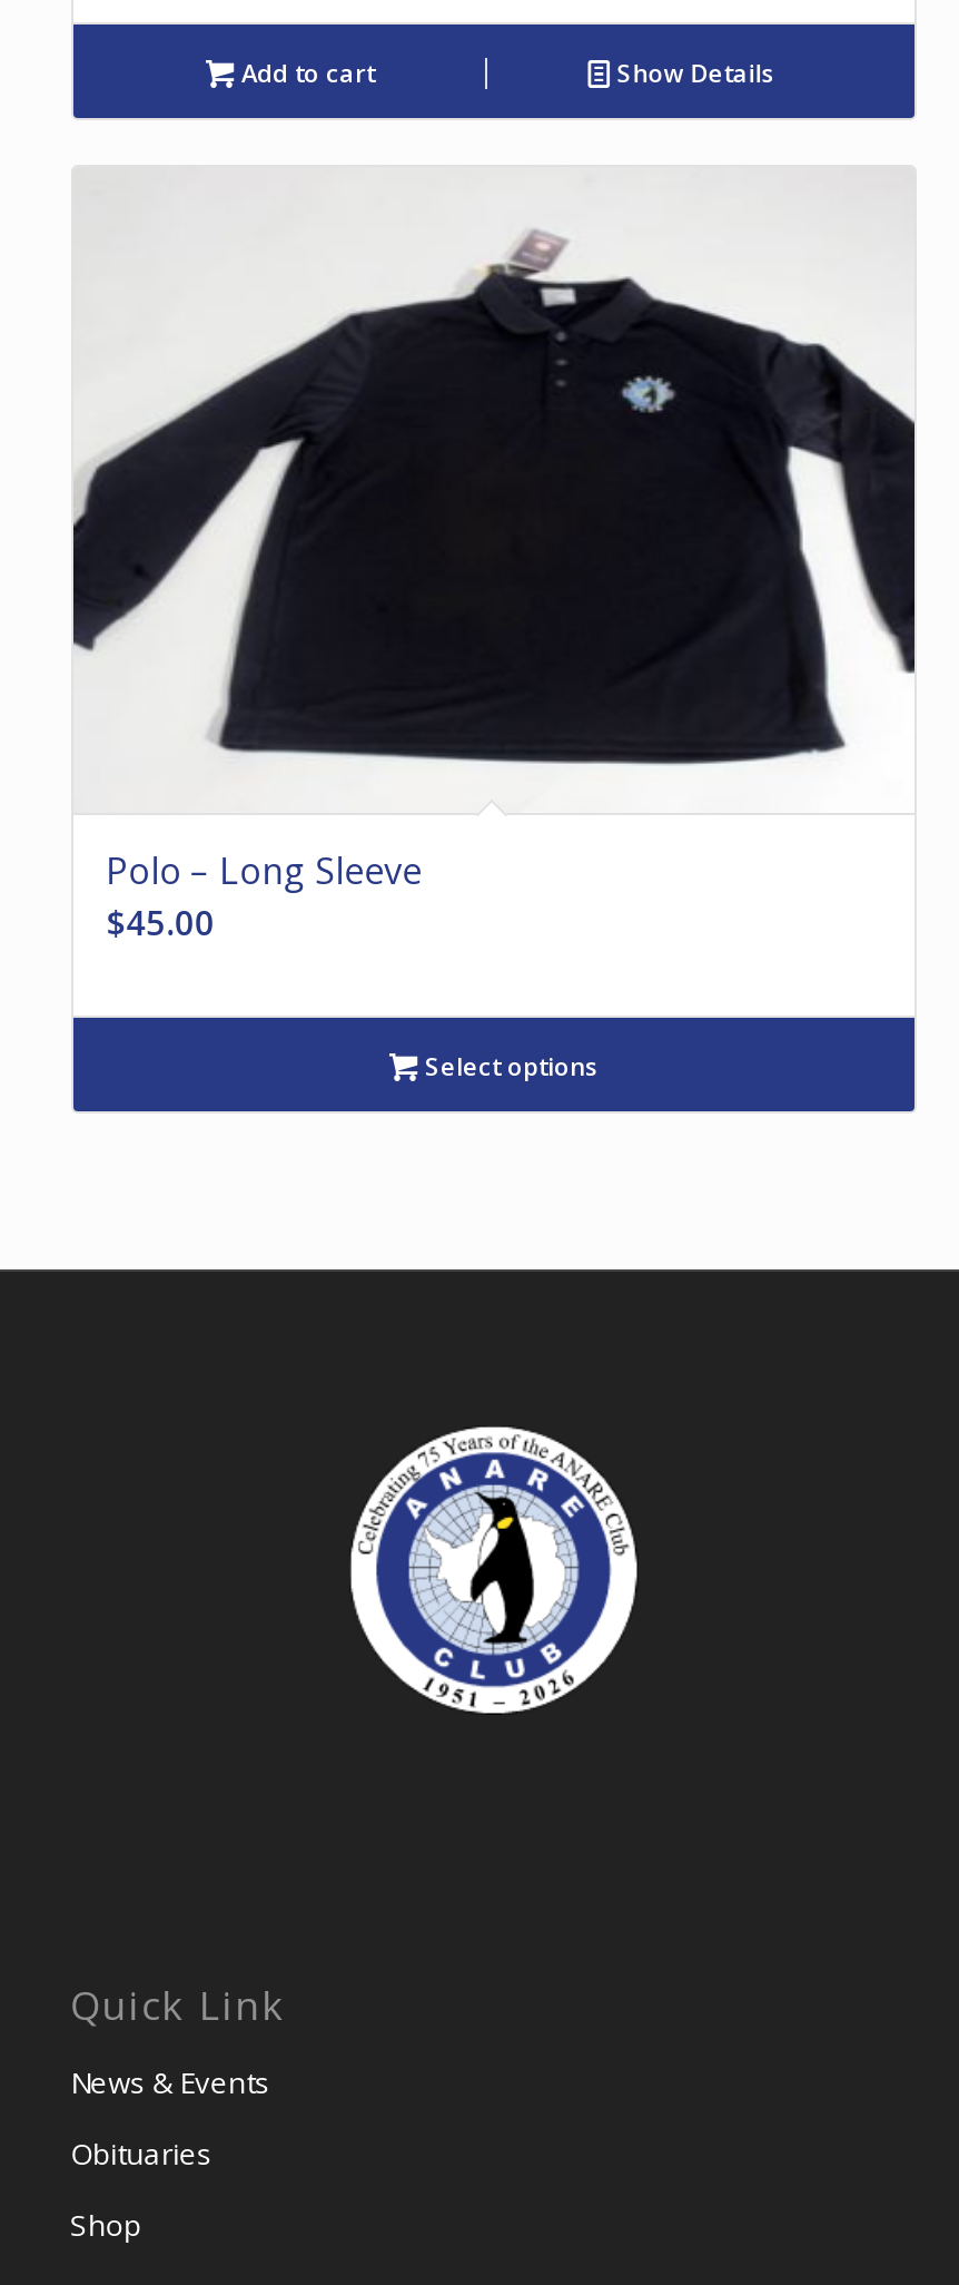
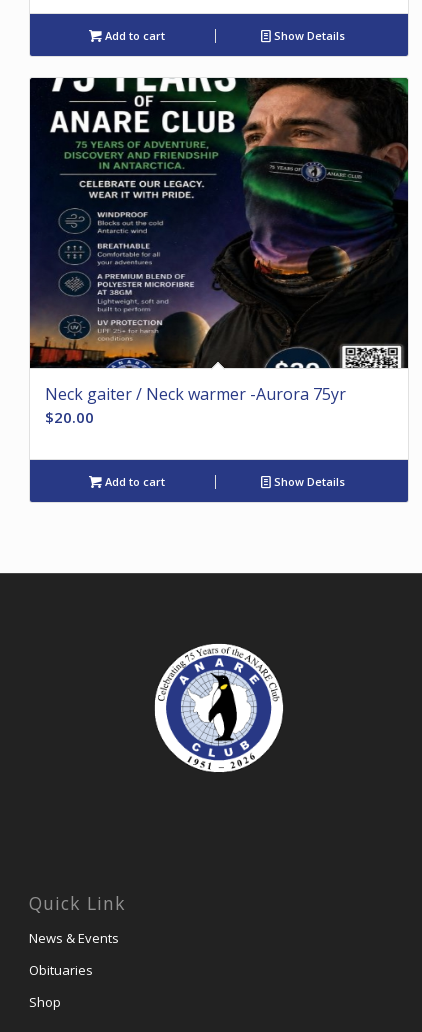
- [image]
- Polo – Long Sleeve
- $45.00
+ [image]
+ Neck gaiter / Neck warmer -Aurora 75yr
+ $20.00

- Select options
+ Add to cart
+ Show Details
